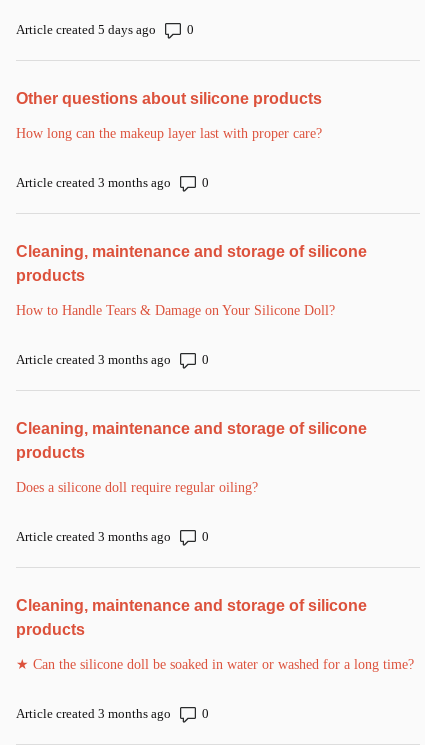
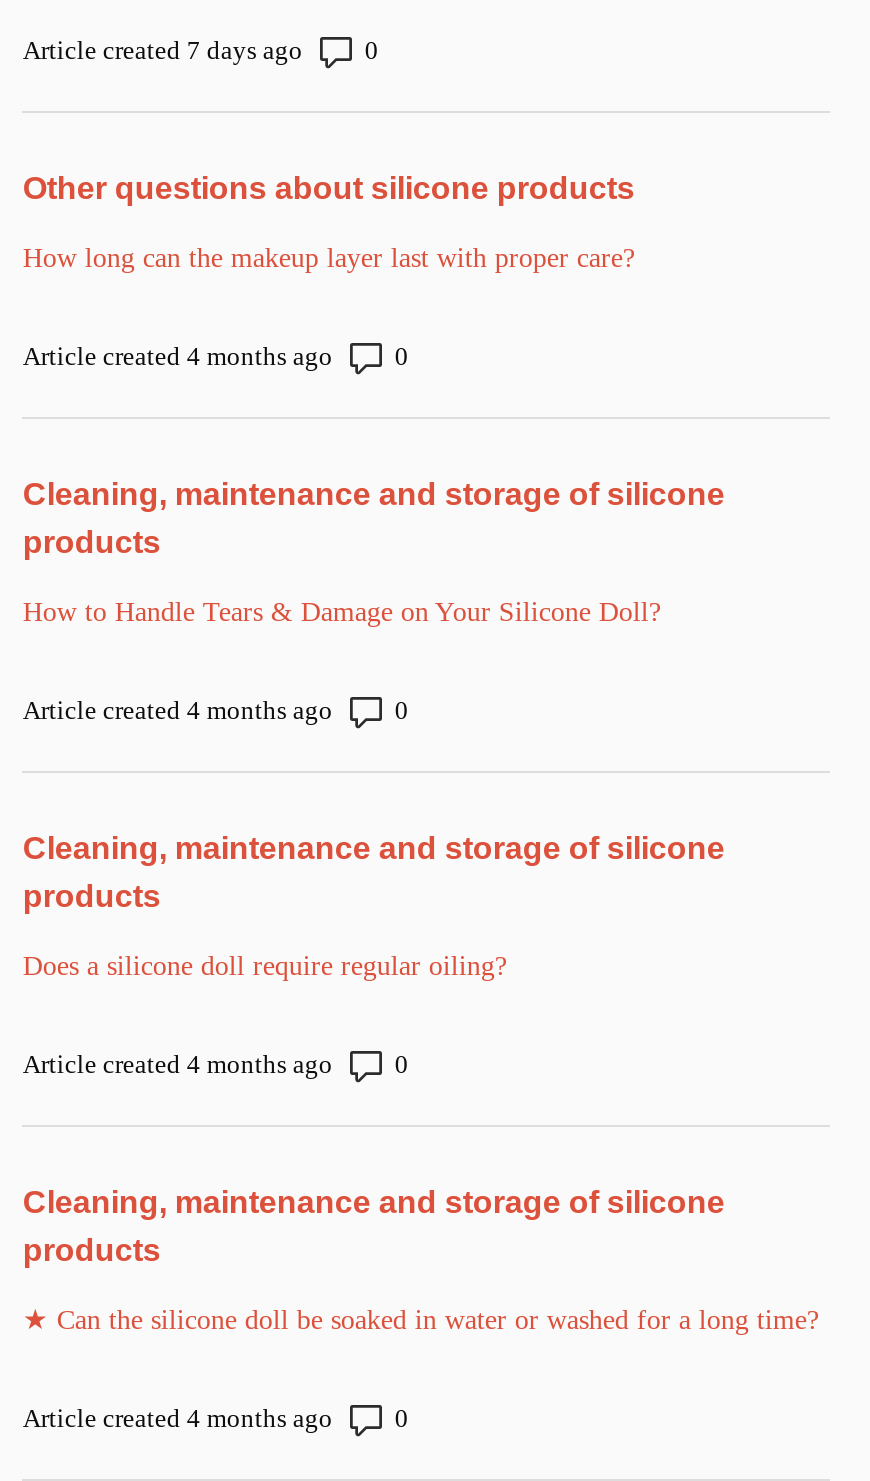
- Article created 5 days ago
+ Article created 7 days ago

- Article created 3 months ago
+ Article created 4 months ago

- Article created 3 months ago
+ Article created 4 months ago

- Article created 3 months ago
+ Article created 4 months ago

- Article created 3 months ago
+ Article created 4 months ago
